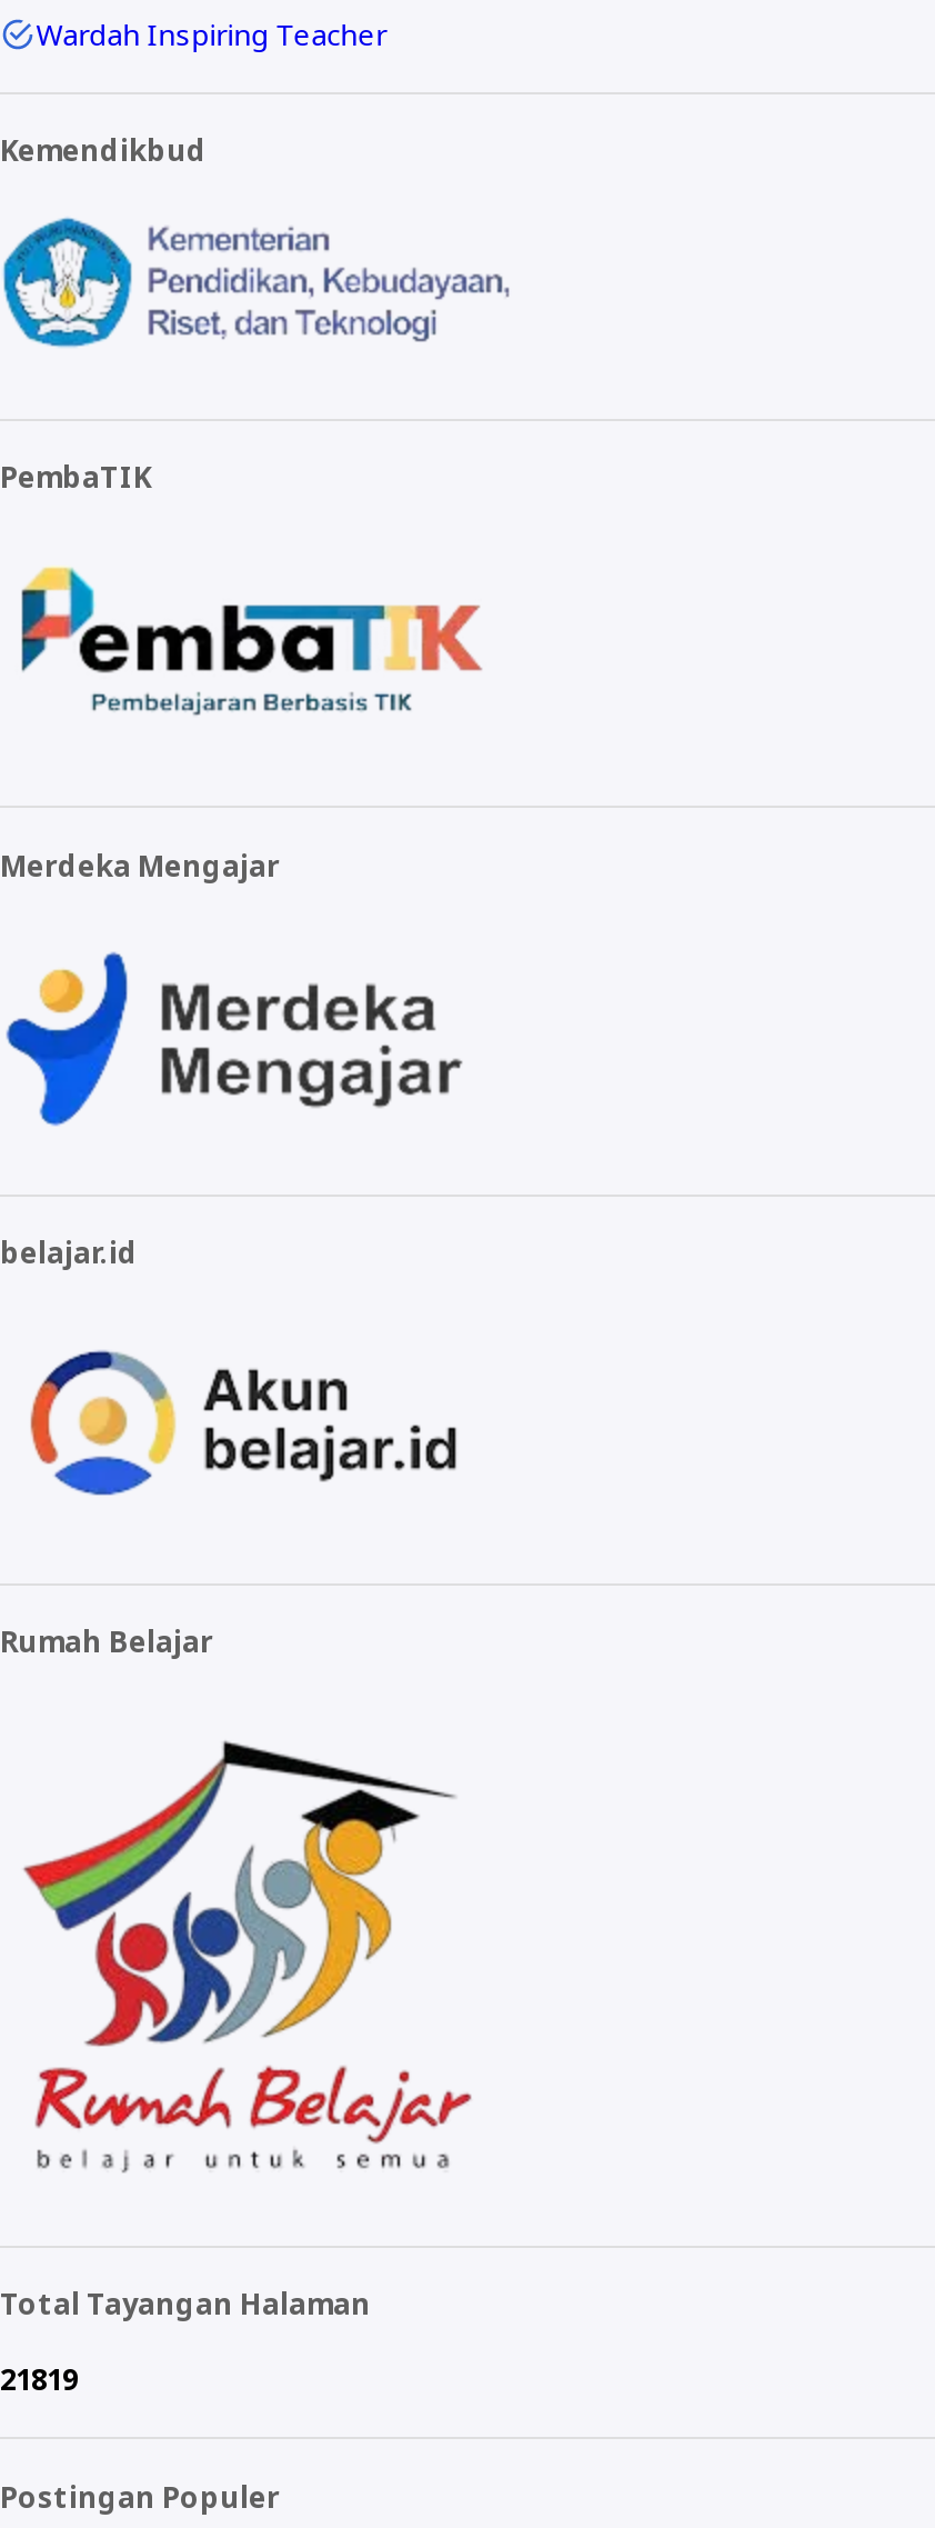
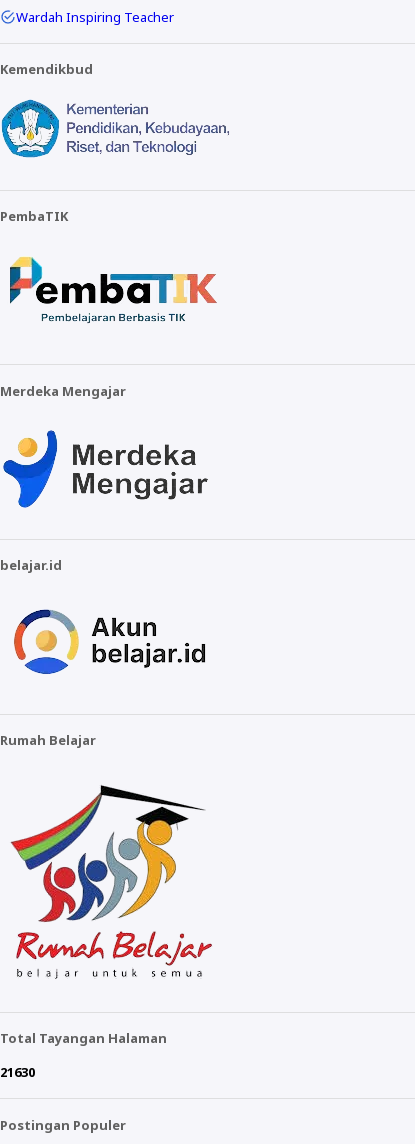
- 21819
+ 21630
